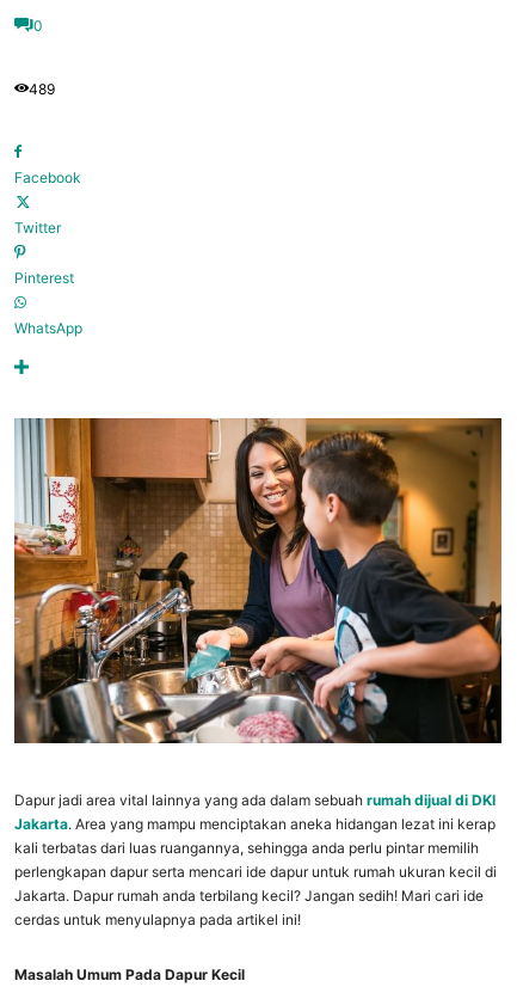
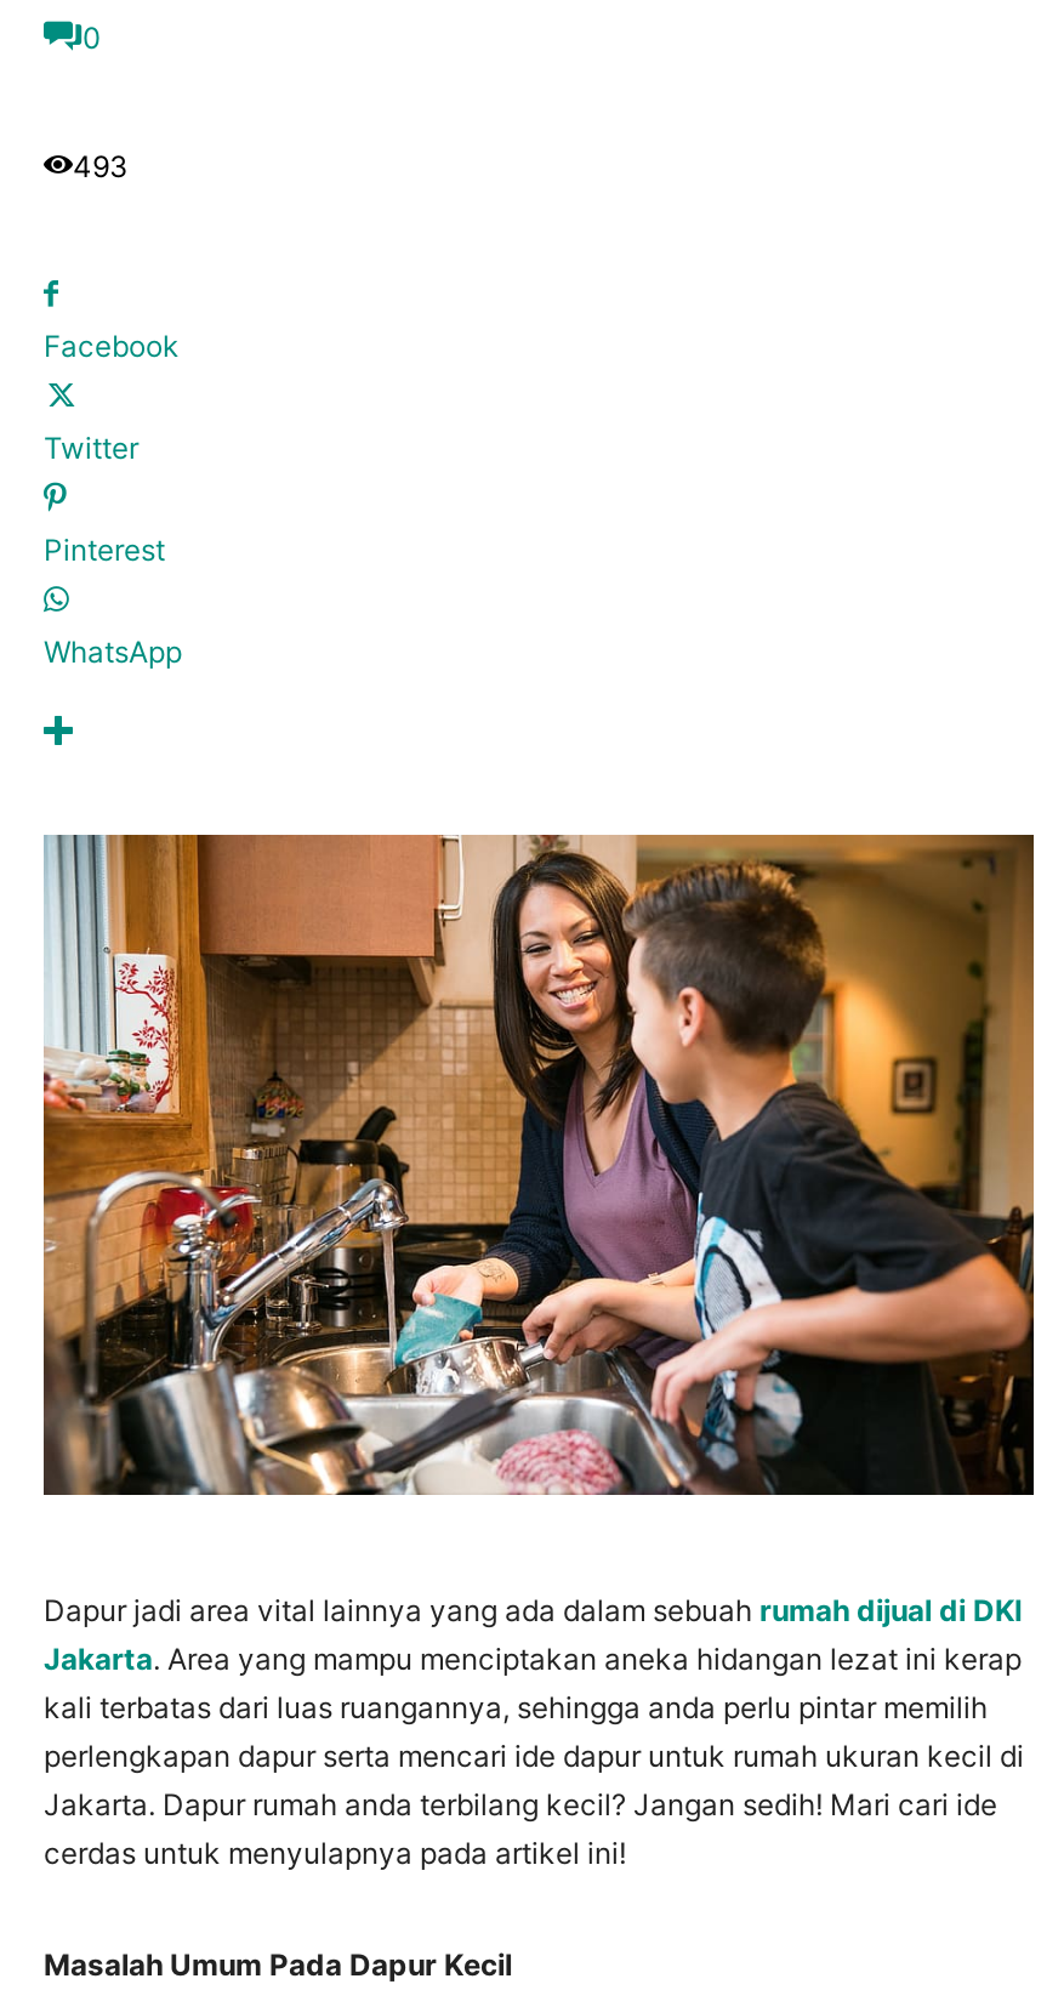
- 489
+ 493
